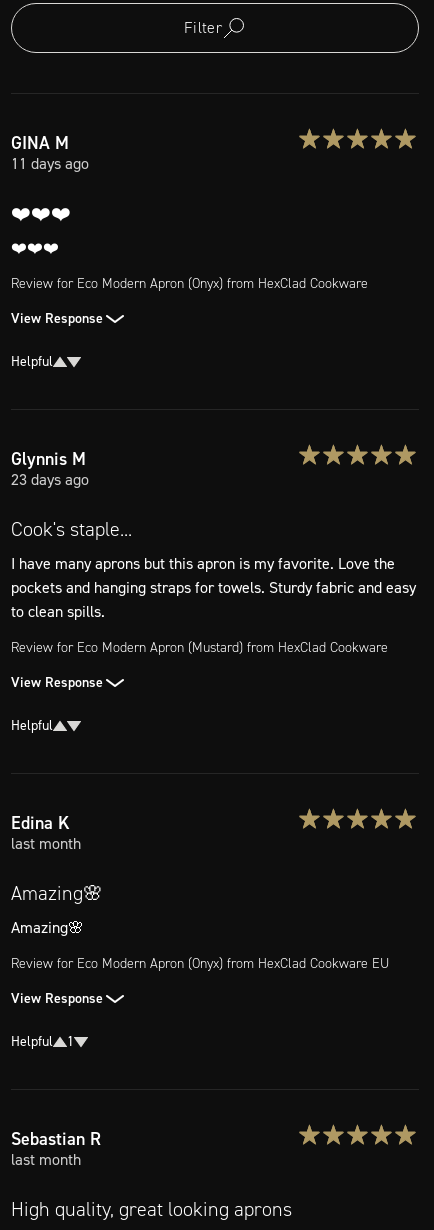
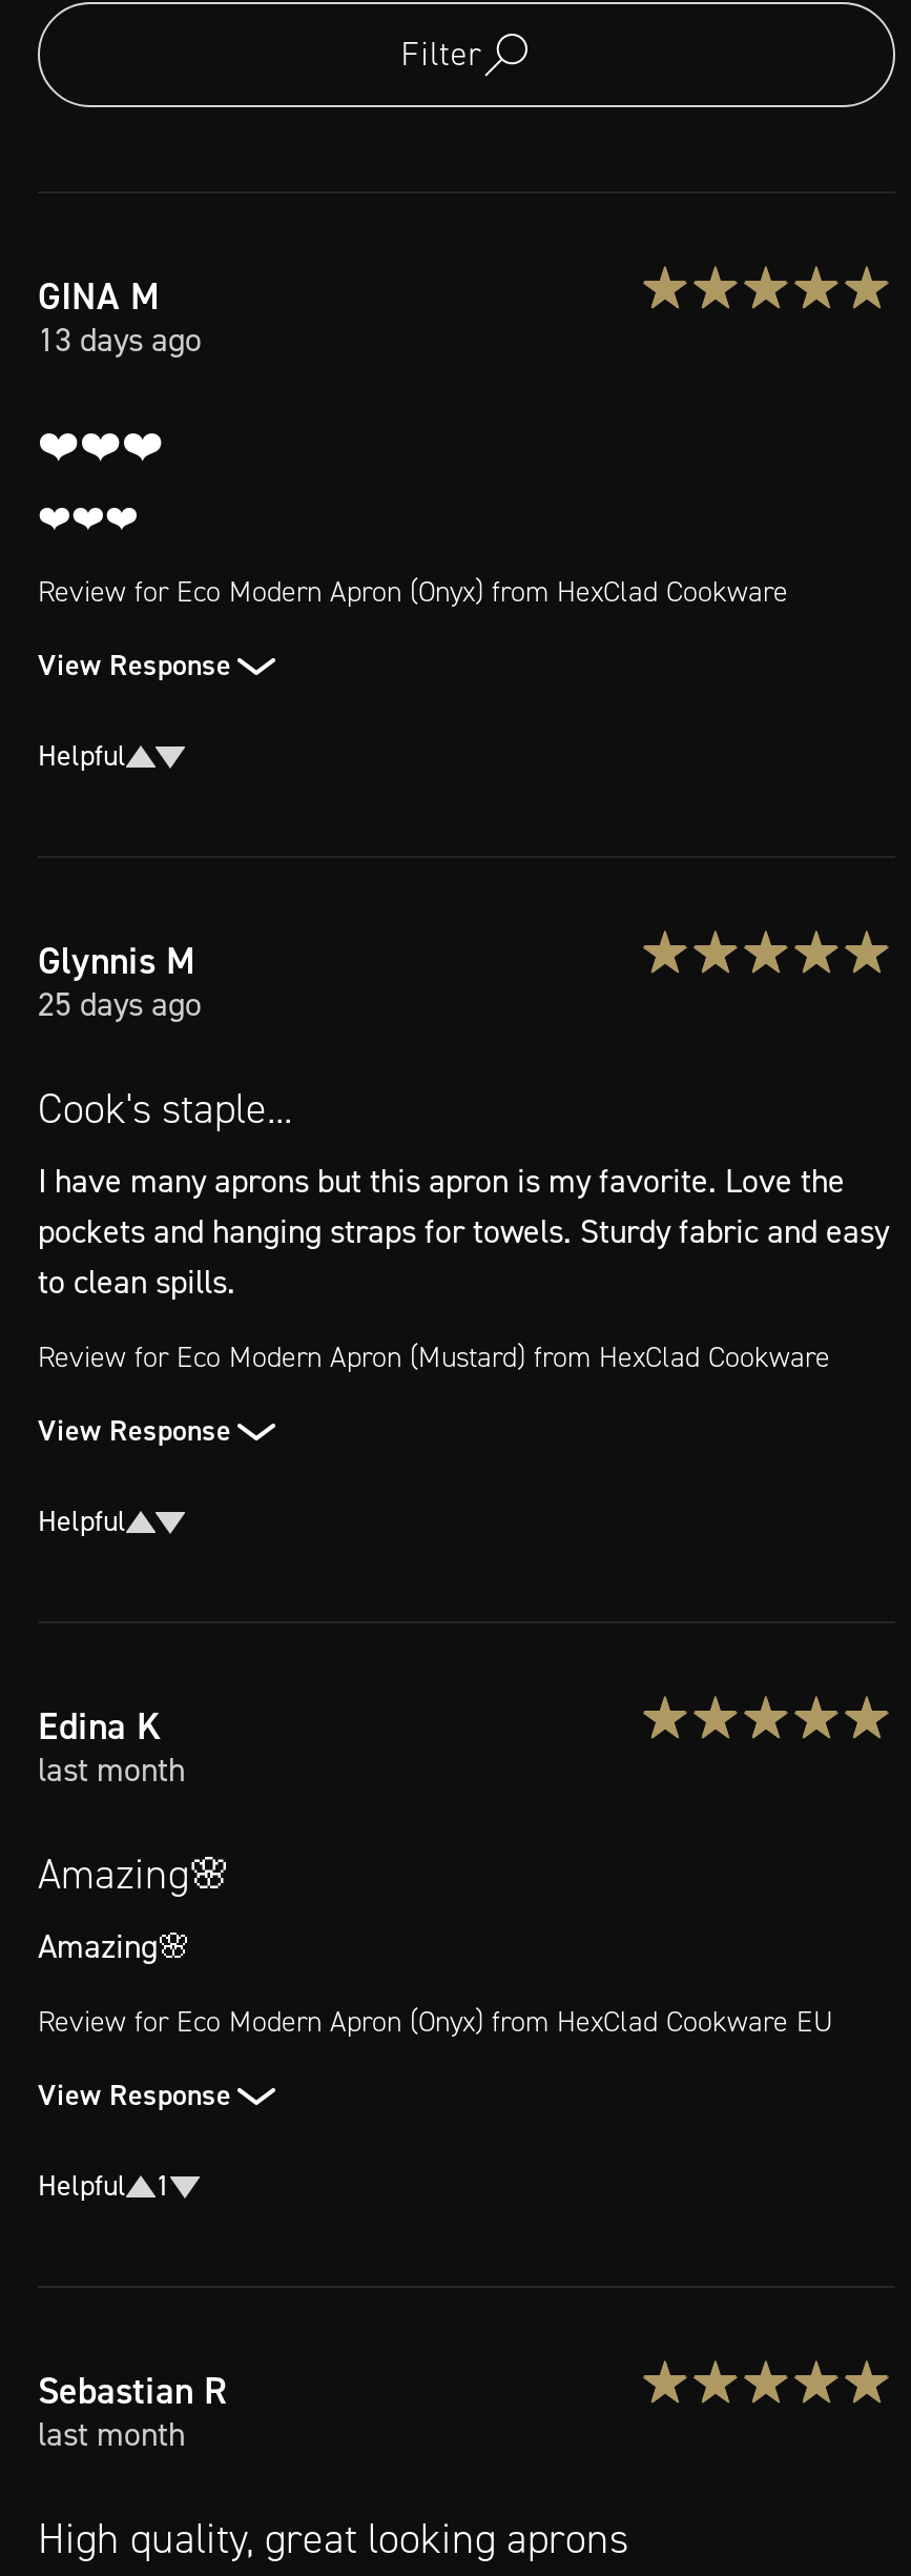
- 11 days ago
+ 13 days ago

- 23 days ago
+ 25 days ago
